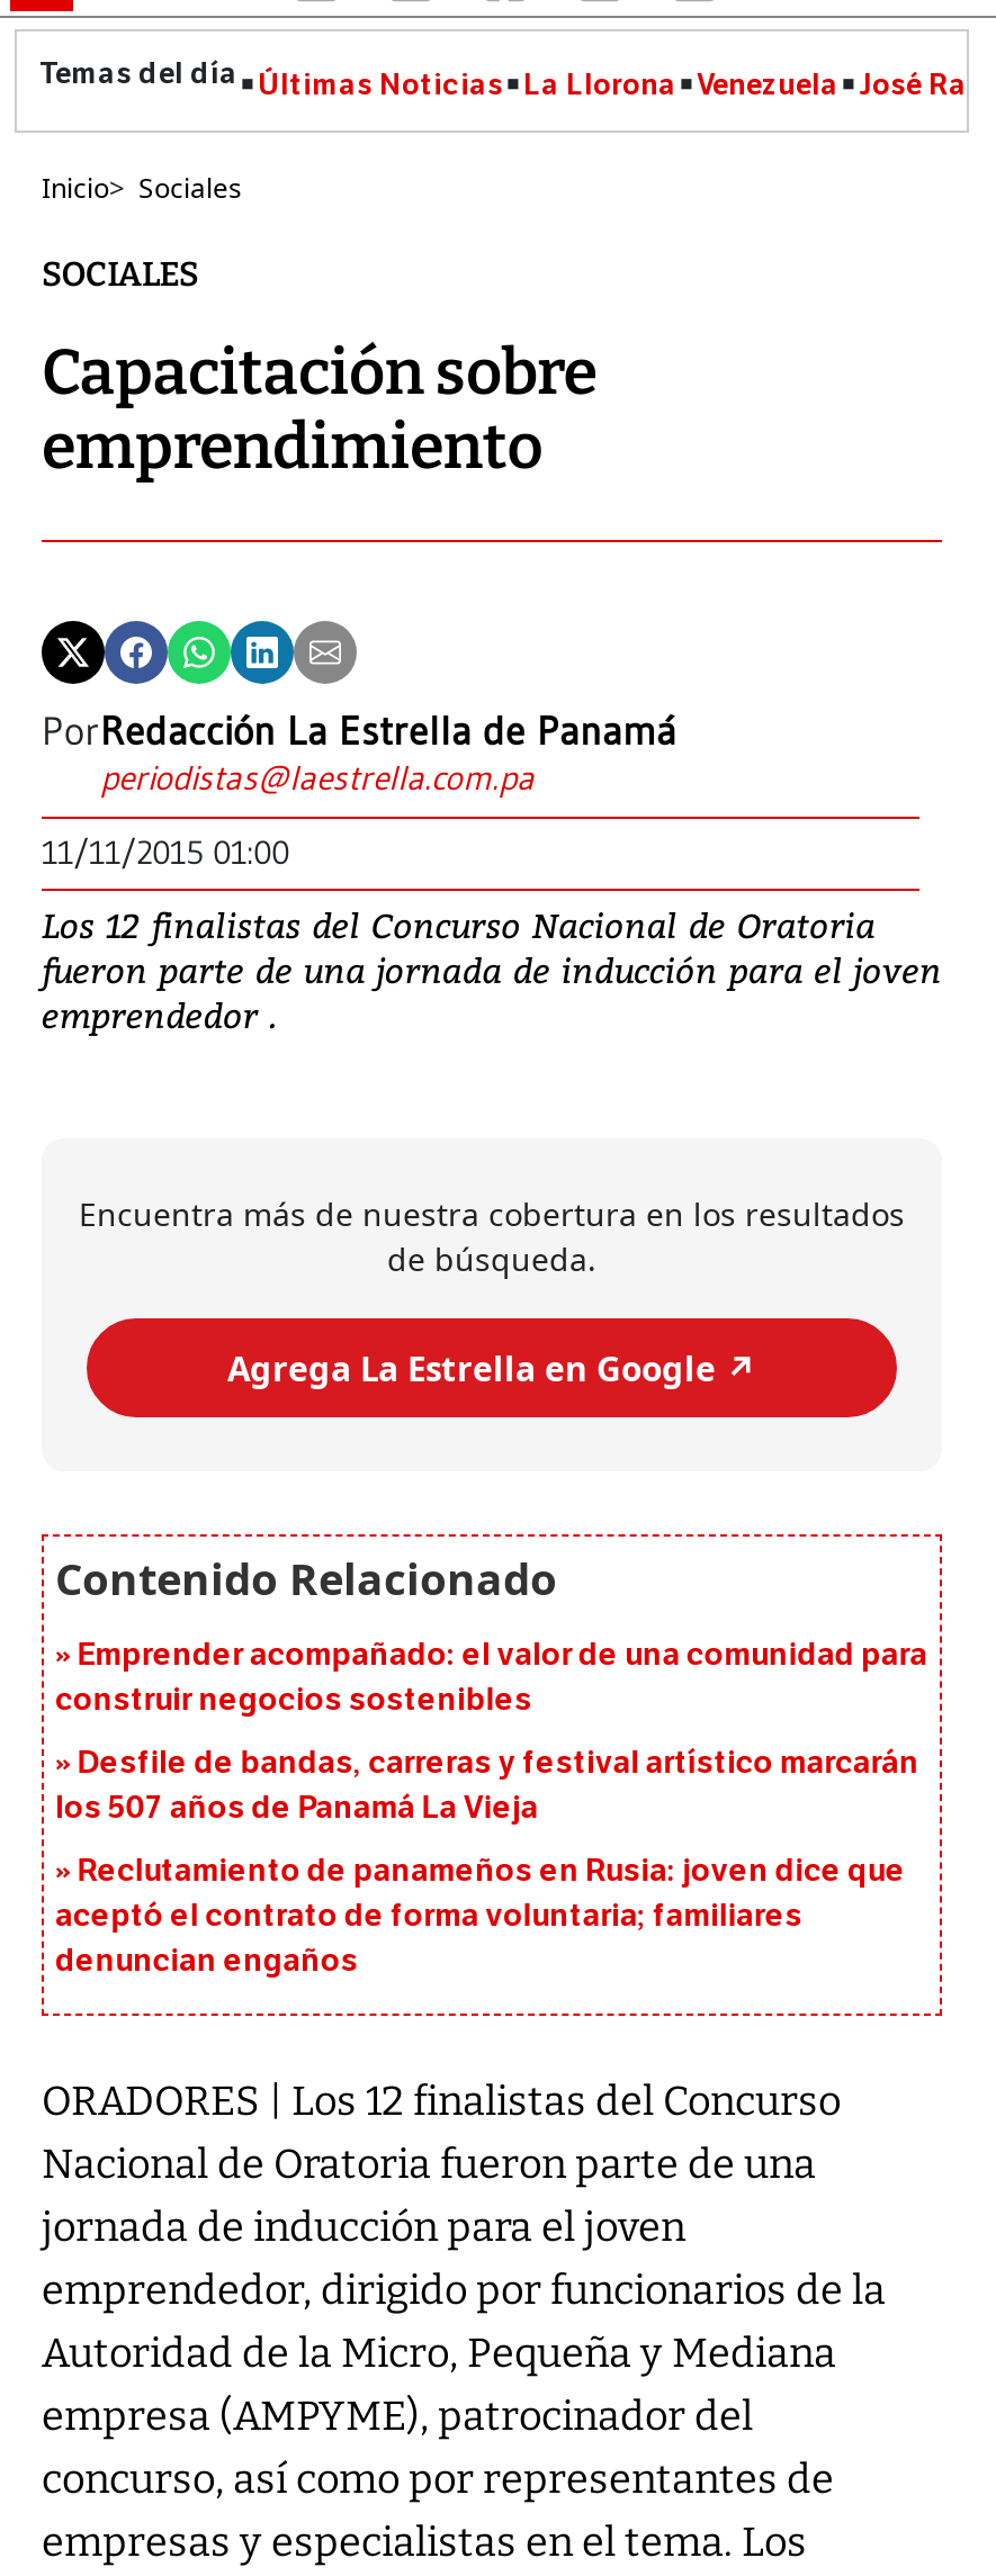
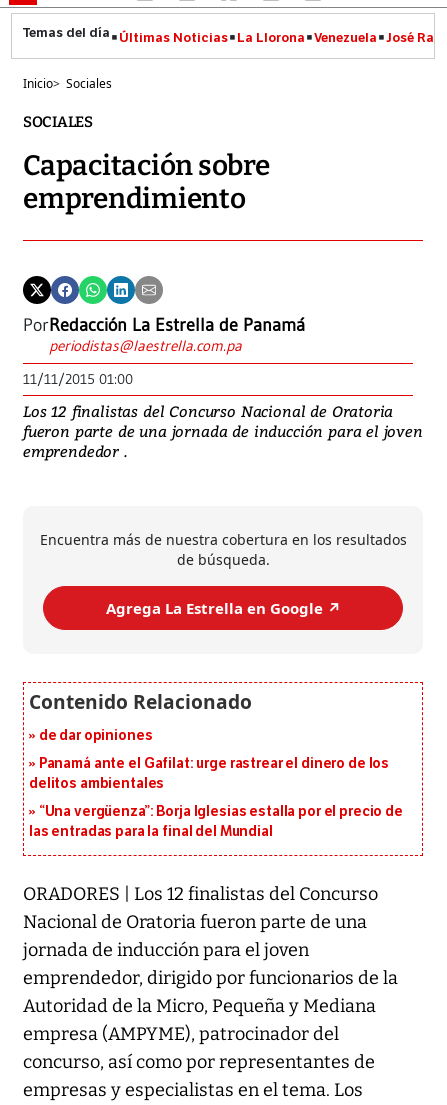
- Emprender acompañado: el valor de una comunidad para
- construir negocios sostenibles
+ de dar opiniones

- Desfile de bandas, carreras y festival artístico marcarán
- los 507 años de Panamá La Vieja
+ Panamá ante el Gafilat: urge rastrear el dinero de los
+ delitos ambientales

- Reclutamiento de panameños en Rusia: joven dice que
- aceptó el contrato de forma voluntaria; familiares
- denuncian engaños
+ “Una vergüenza”: Borja Iglesias estalla por el precio de
+ las entradas para la final del Mundial
